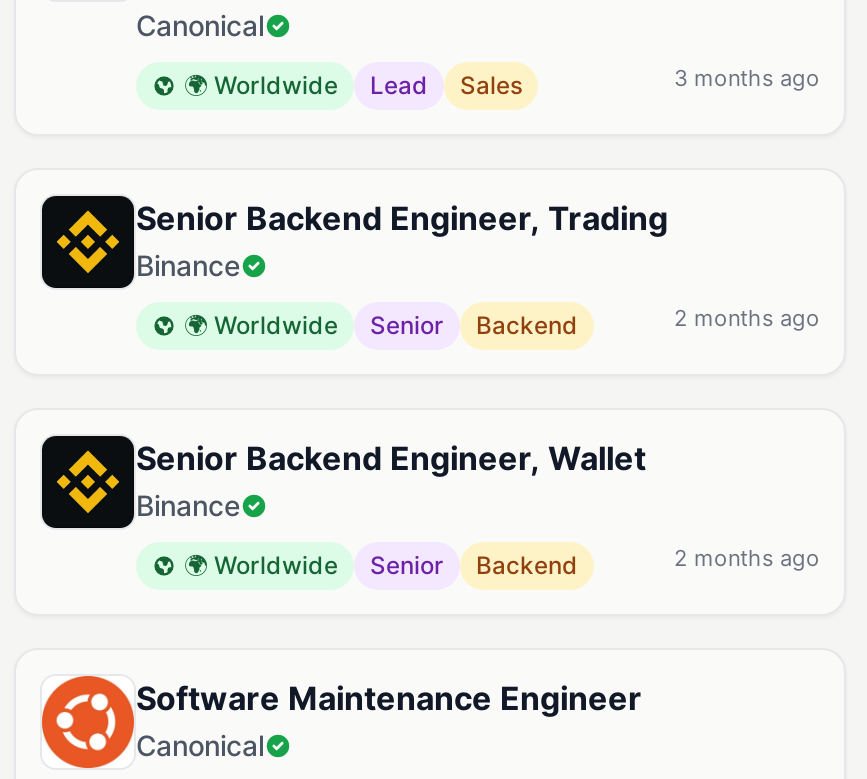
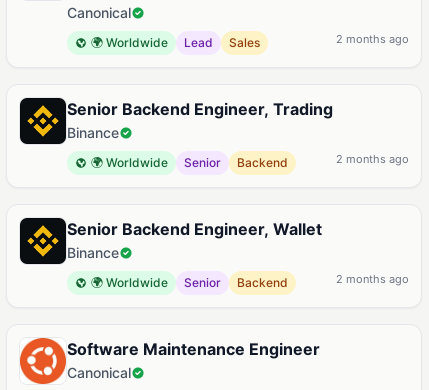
- 3 months ago
+ 2 months ago
